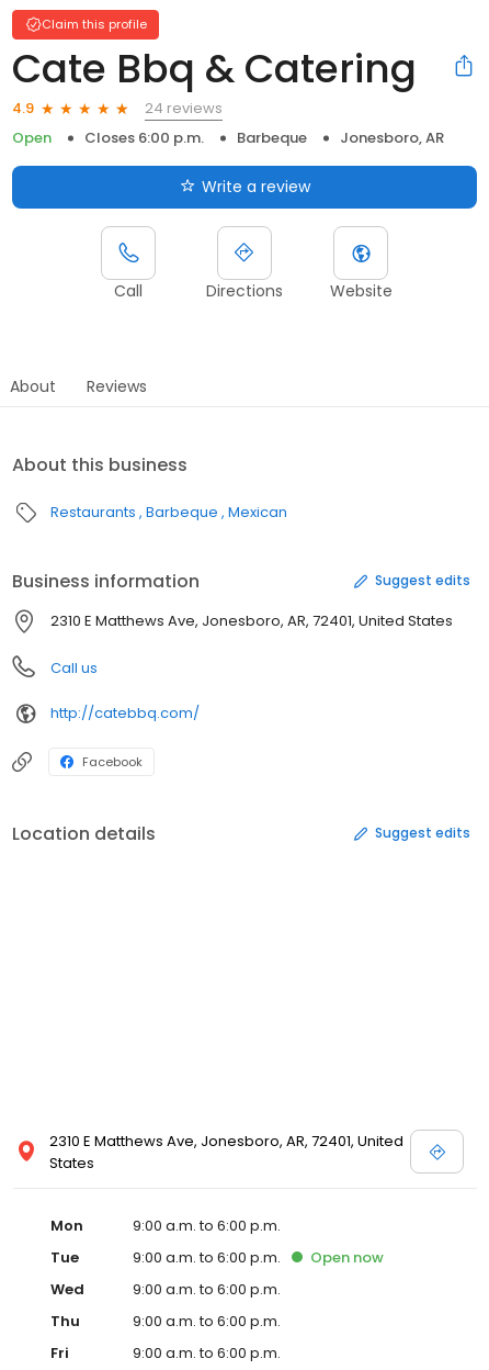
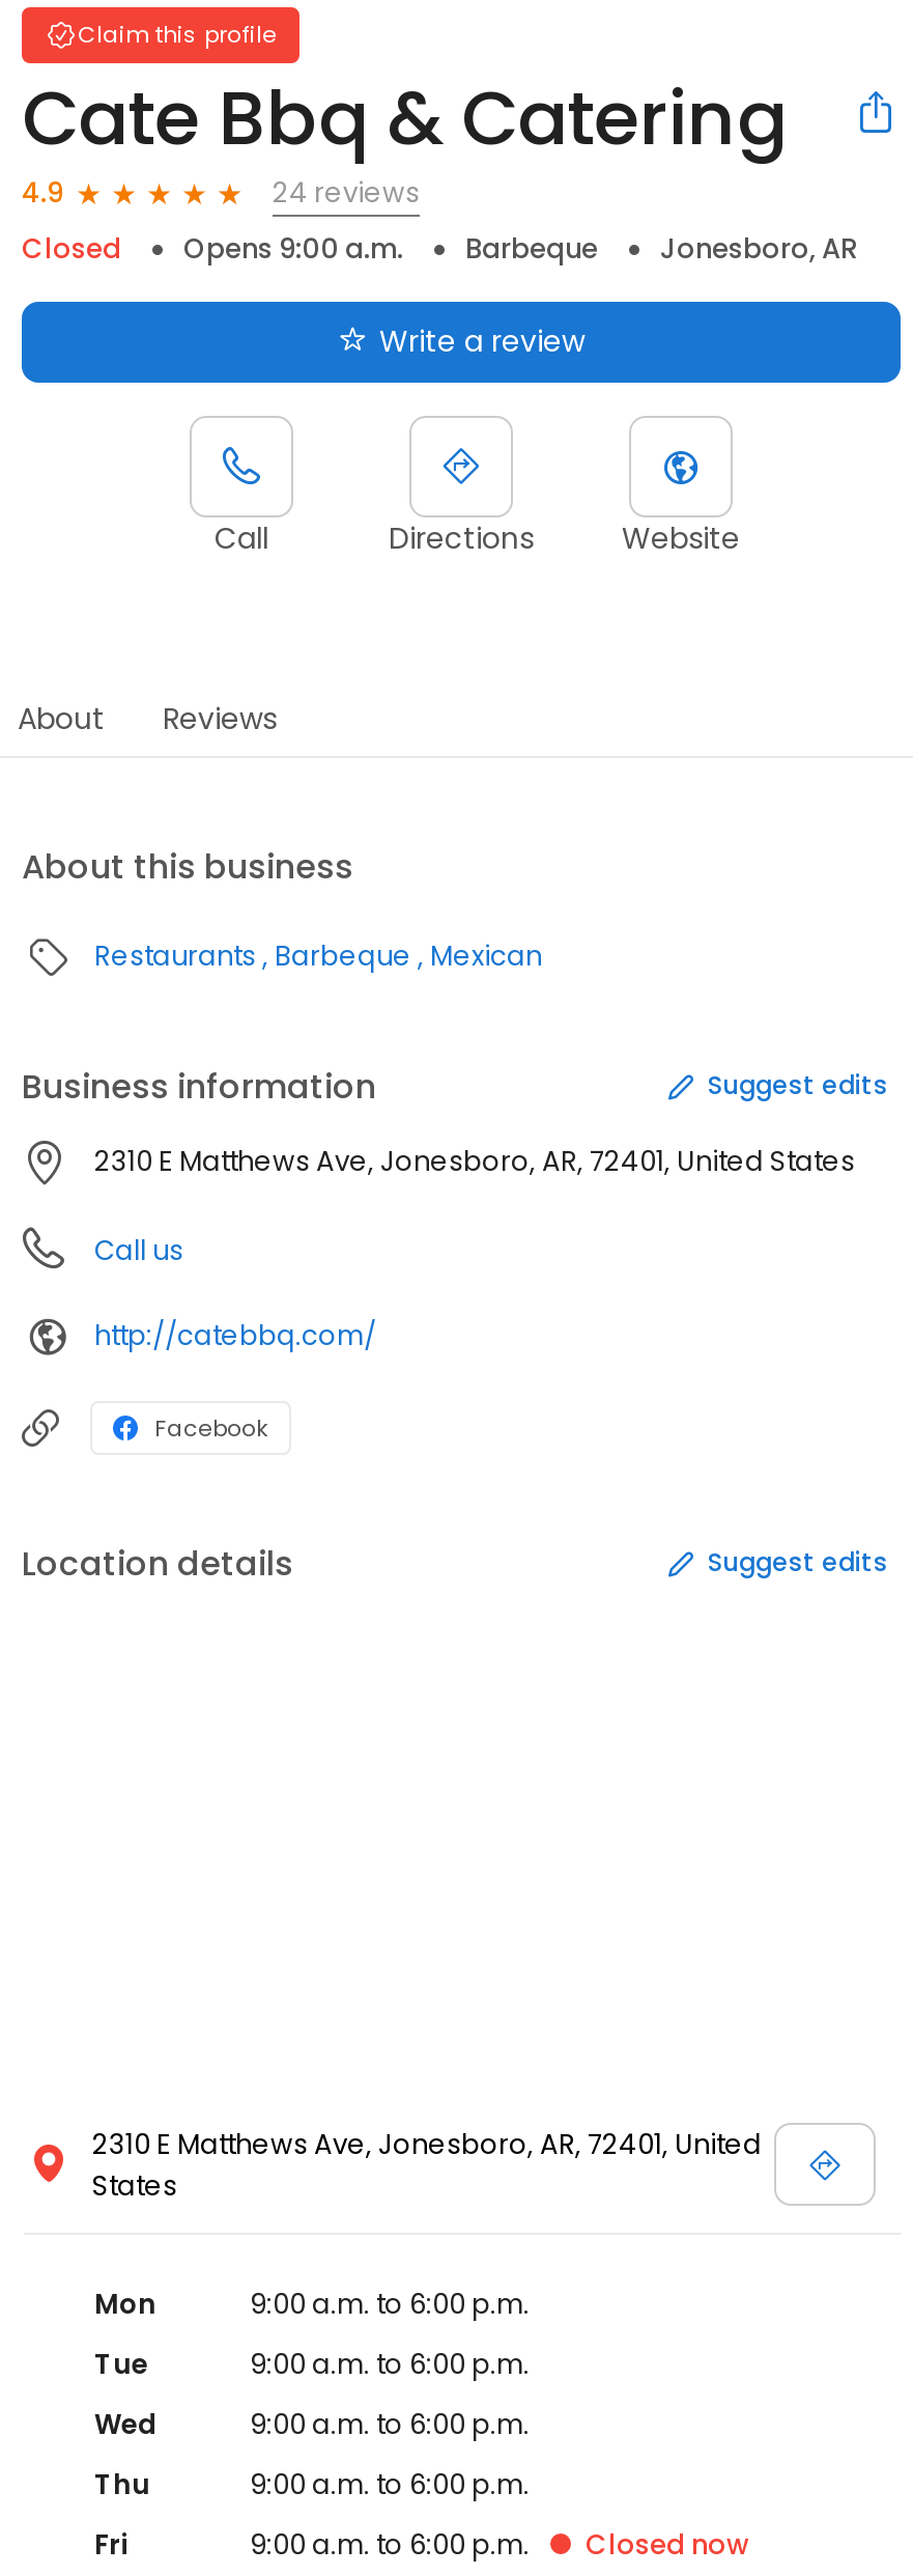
- Open
- Closes 6:00 p.m.
+ Closed
+ Opens 9:00 a.m.

- Open now

+ Closed now
